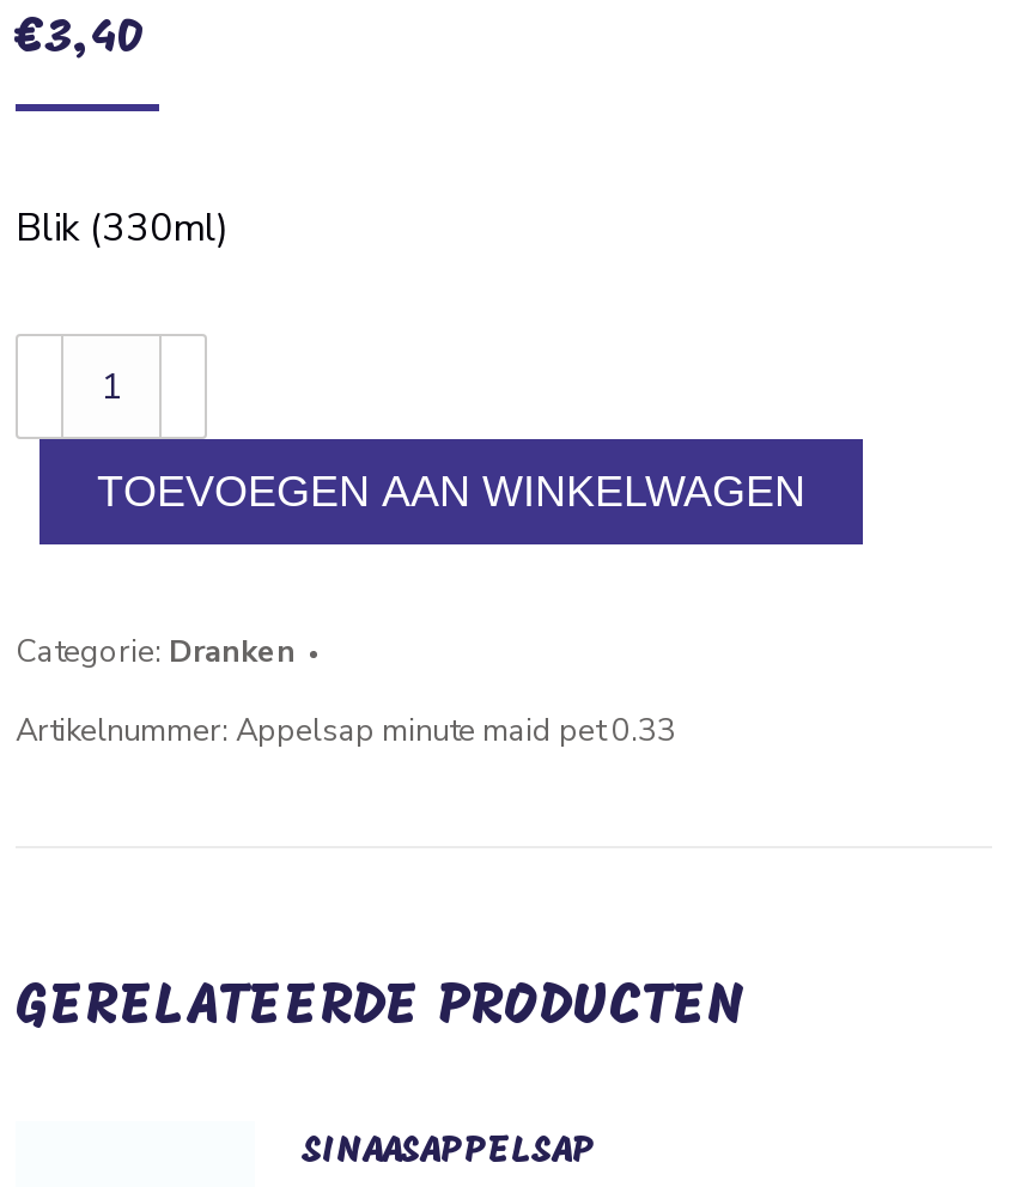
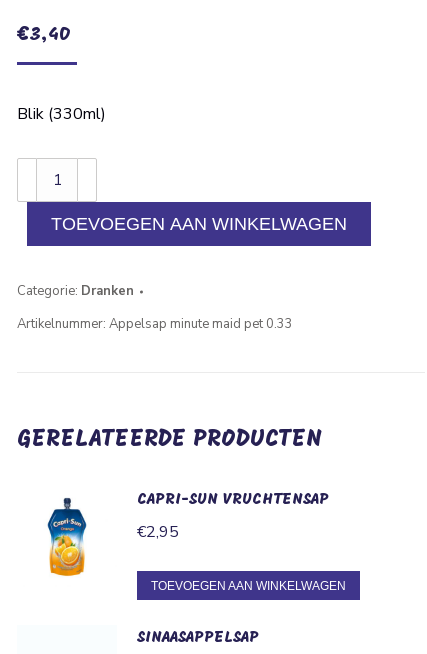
+ [image]

+ CAPRI-SUN VRUCHTENSAP
+ €2,95
+ TOEVOEGEN AAN WINKELWAGEN
